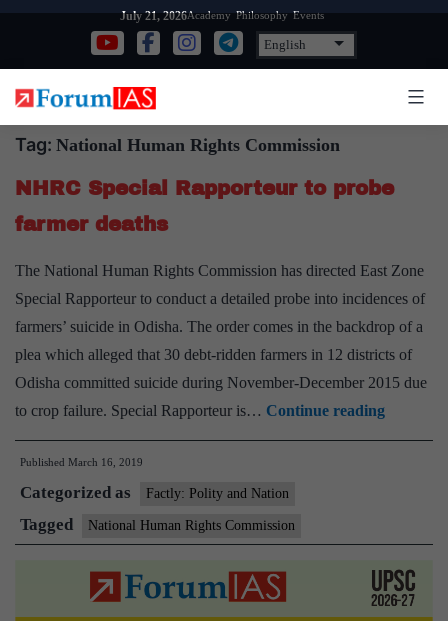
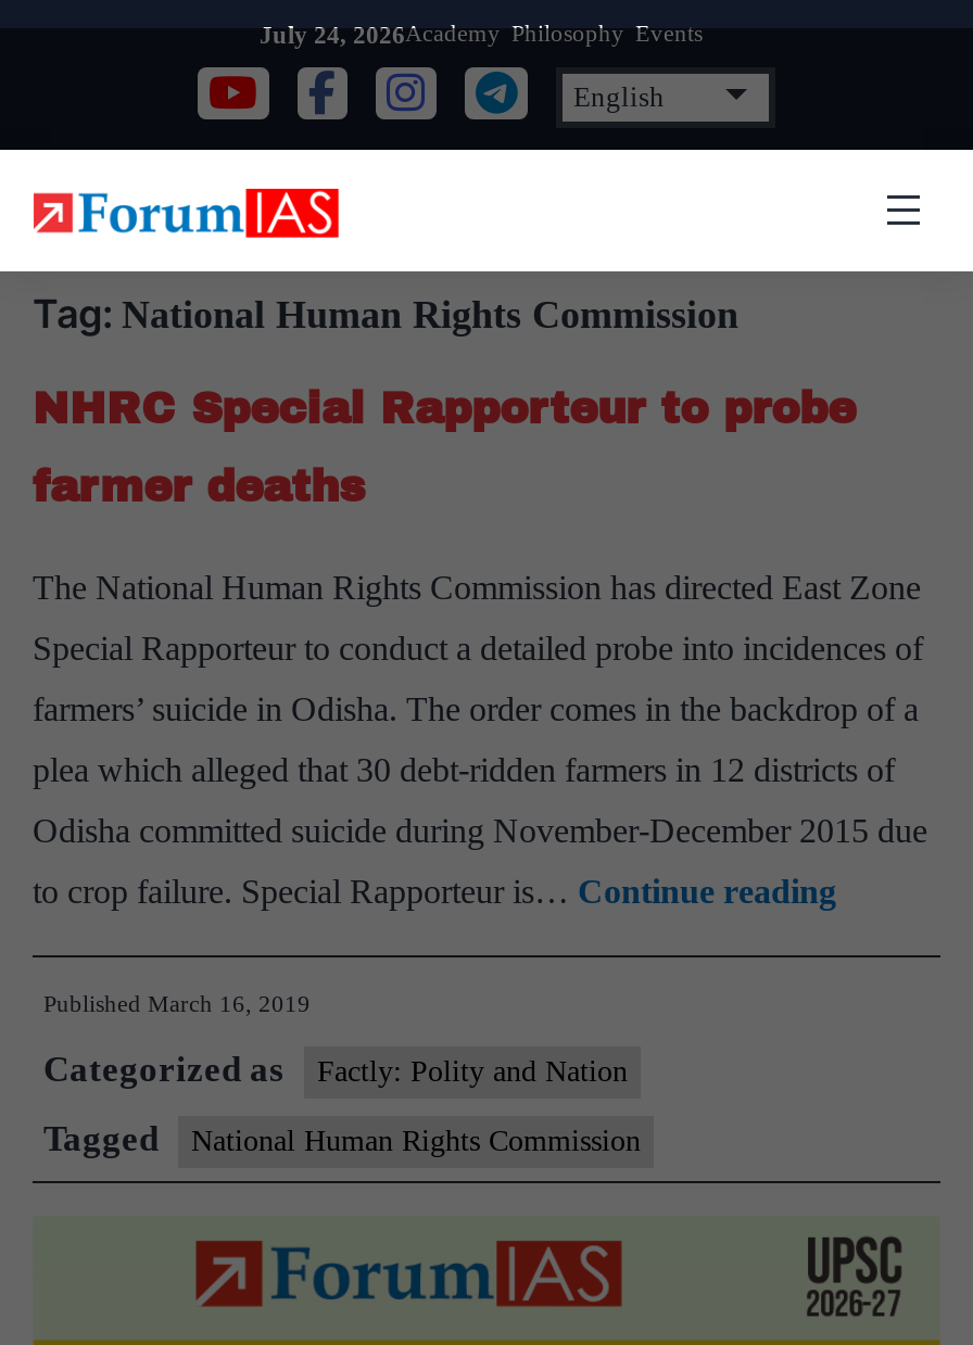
- July 21, 2026Academy Philosophy Events
+ July 24, 2026Academy Philosophy Events
